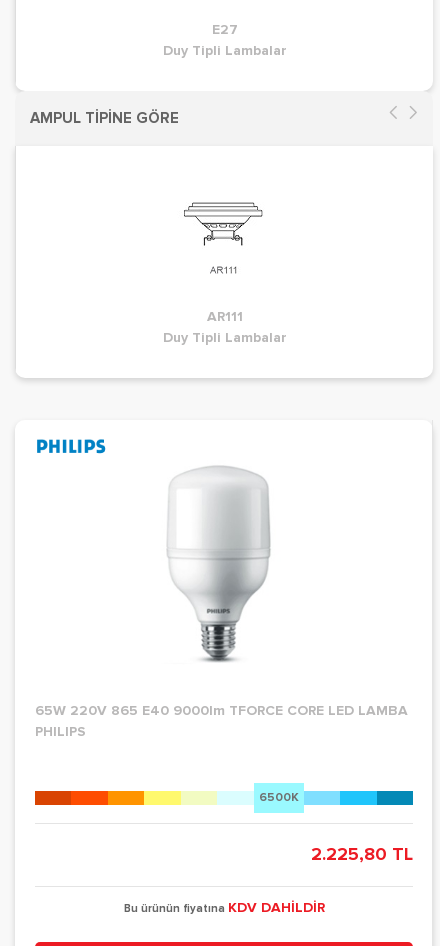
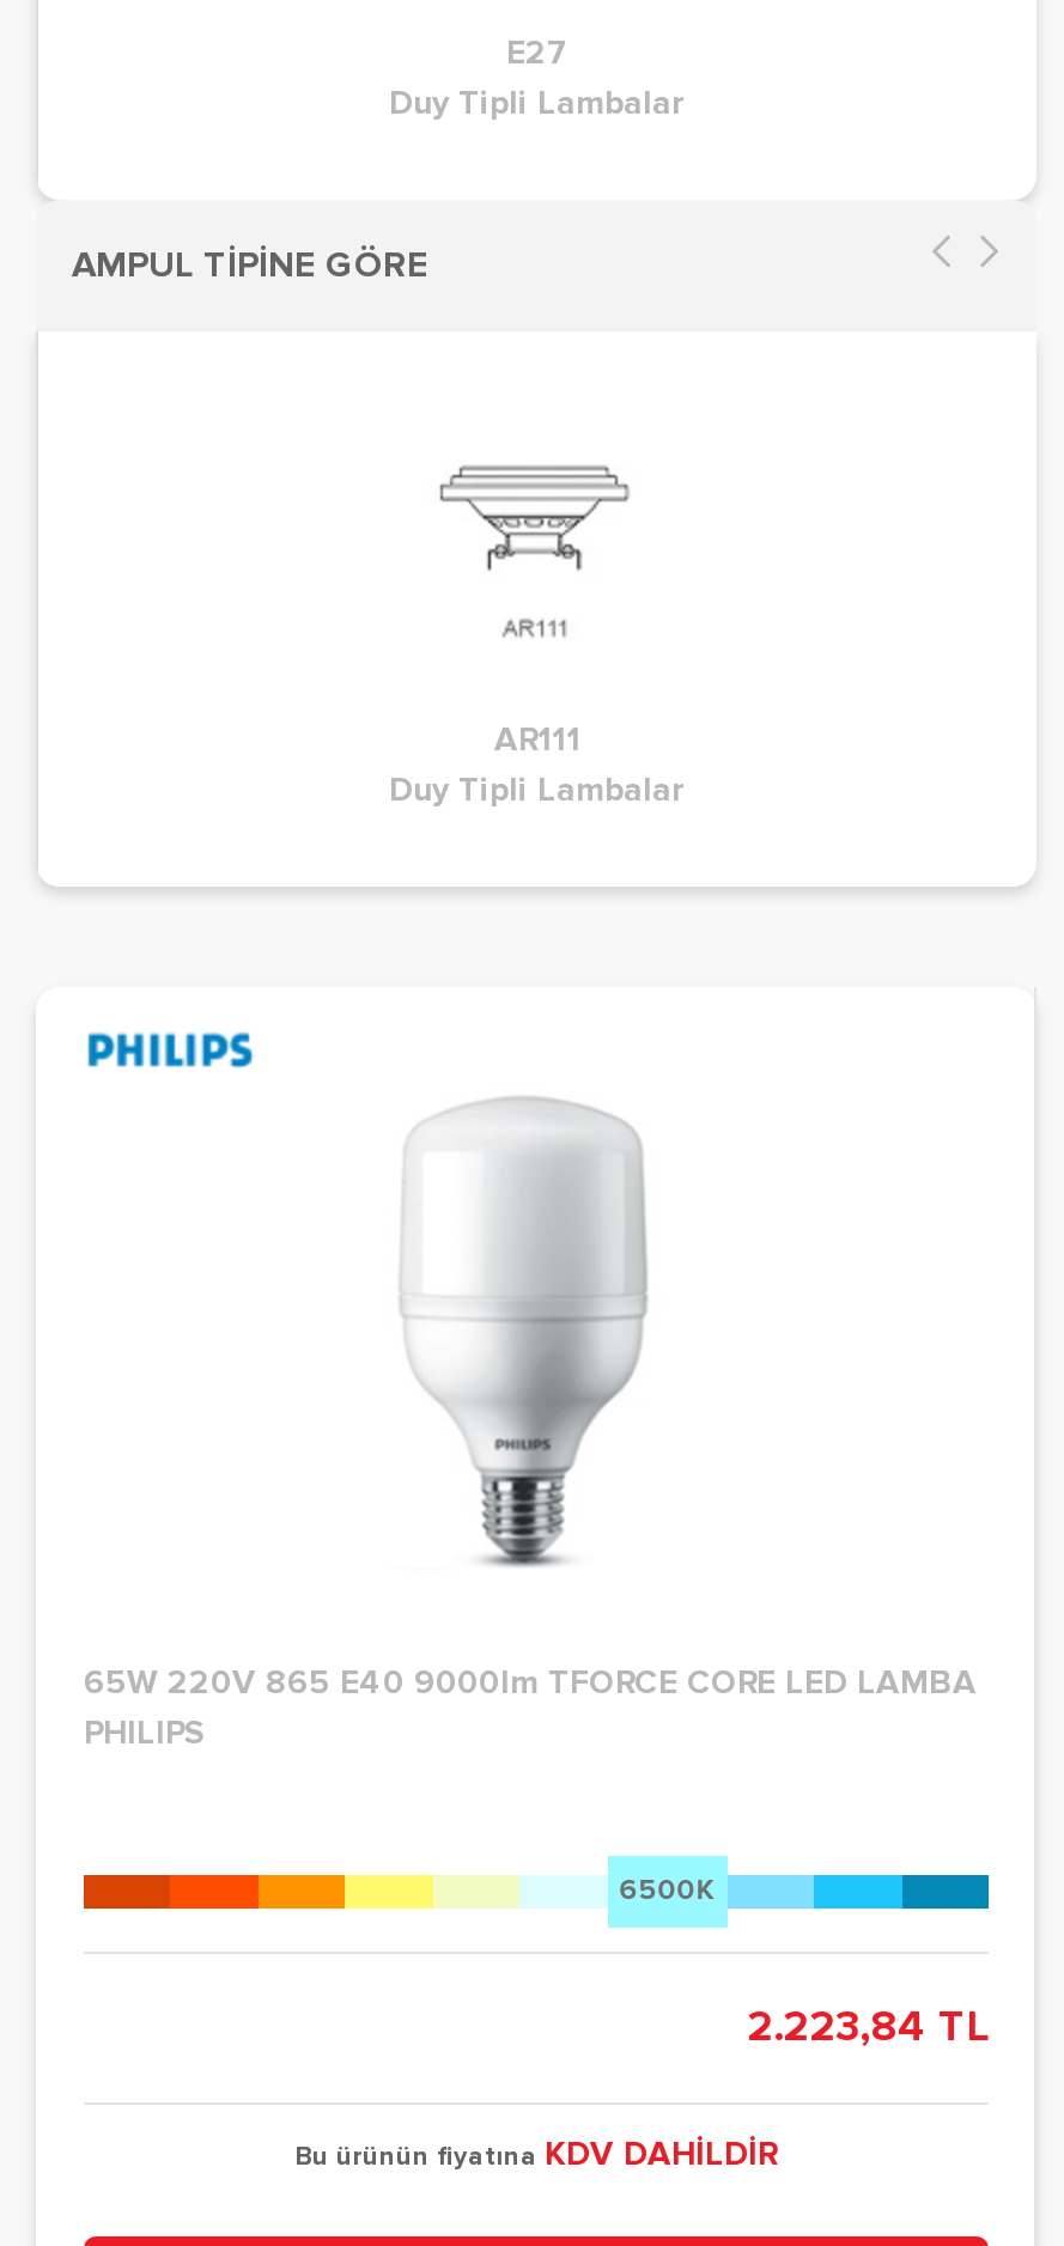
- 2.225,80 TL
+ 2.223,84 TL
